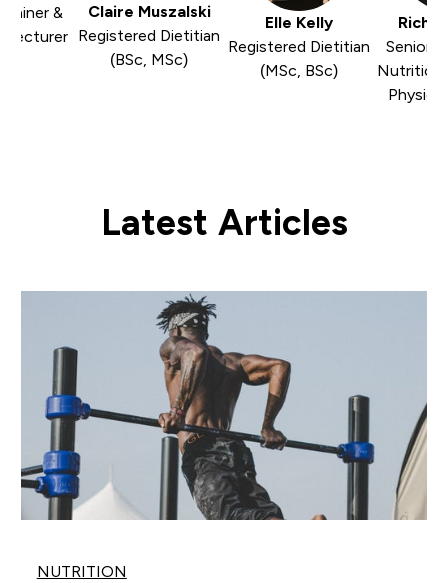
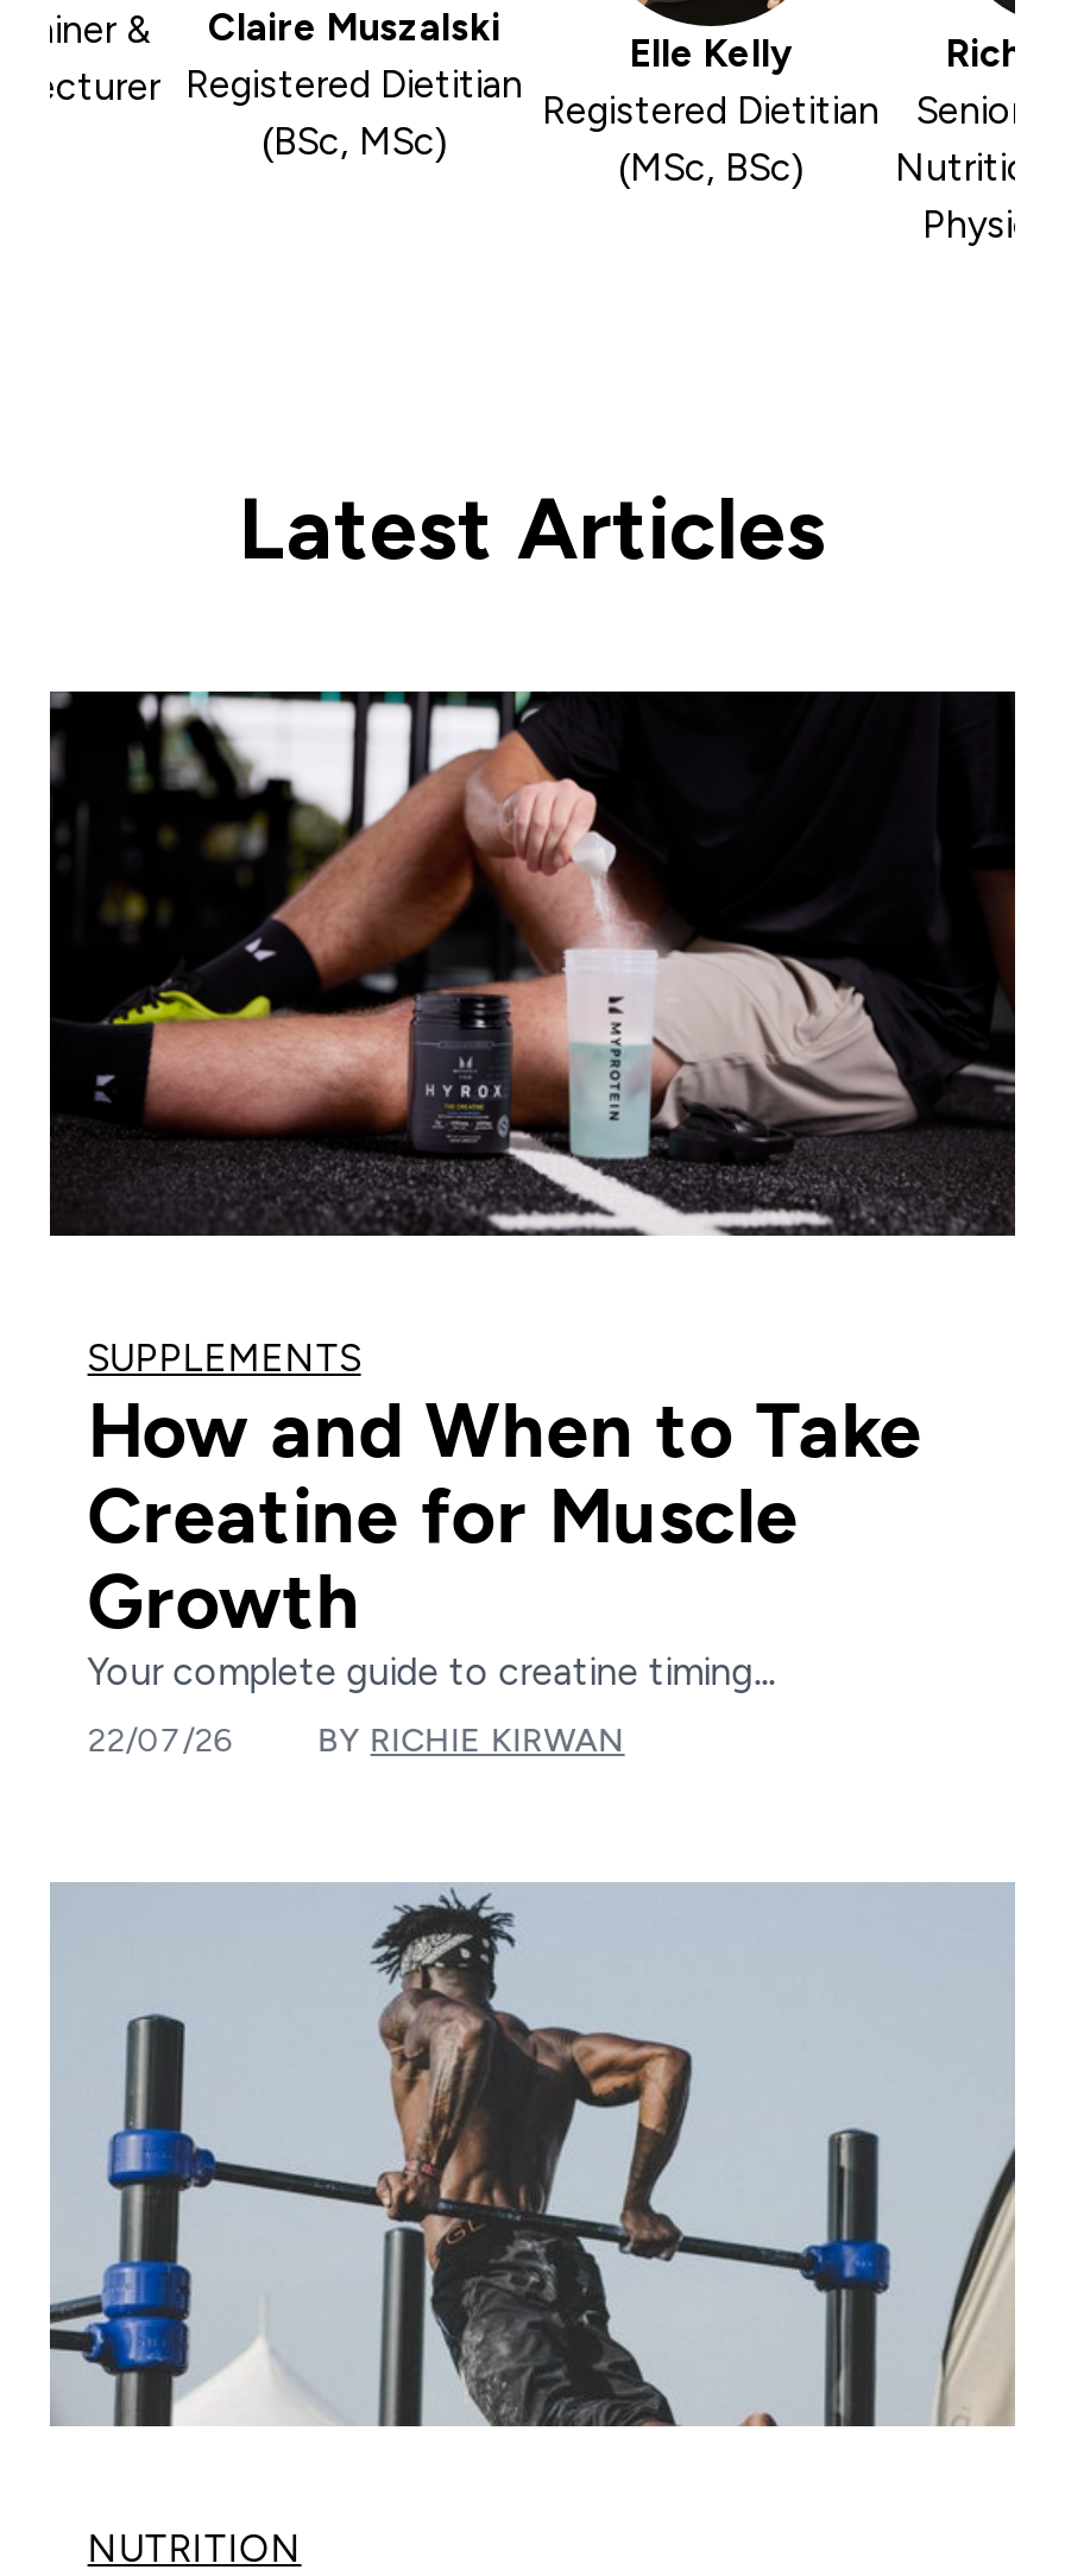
+ [image]

+ SUPPLEMENTS
+ How and When to Take
+ Creatine for Muscle
+ Growth
+ Your complete guide to creatine timing...
+ 22/07/26
+ BY RICHIE KIRWAN
